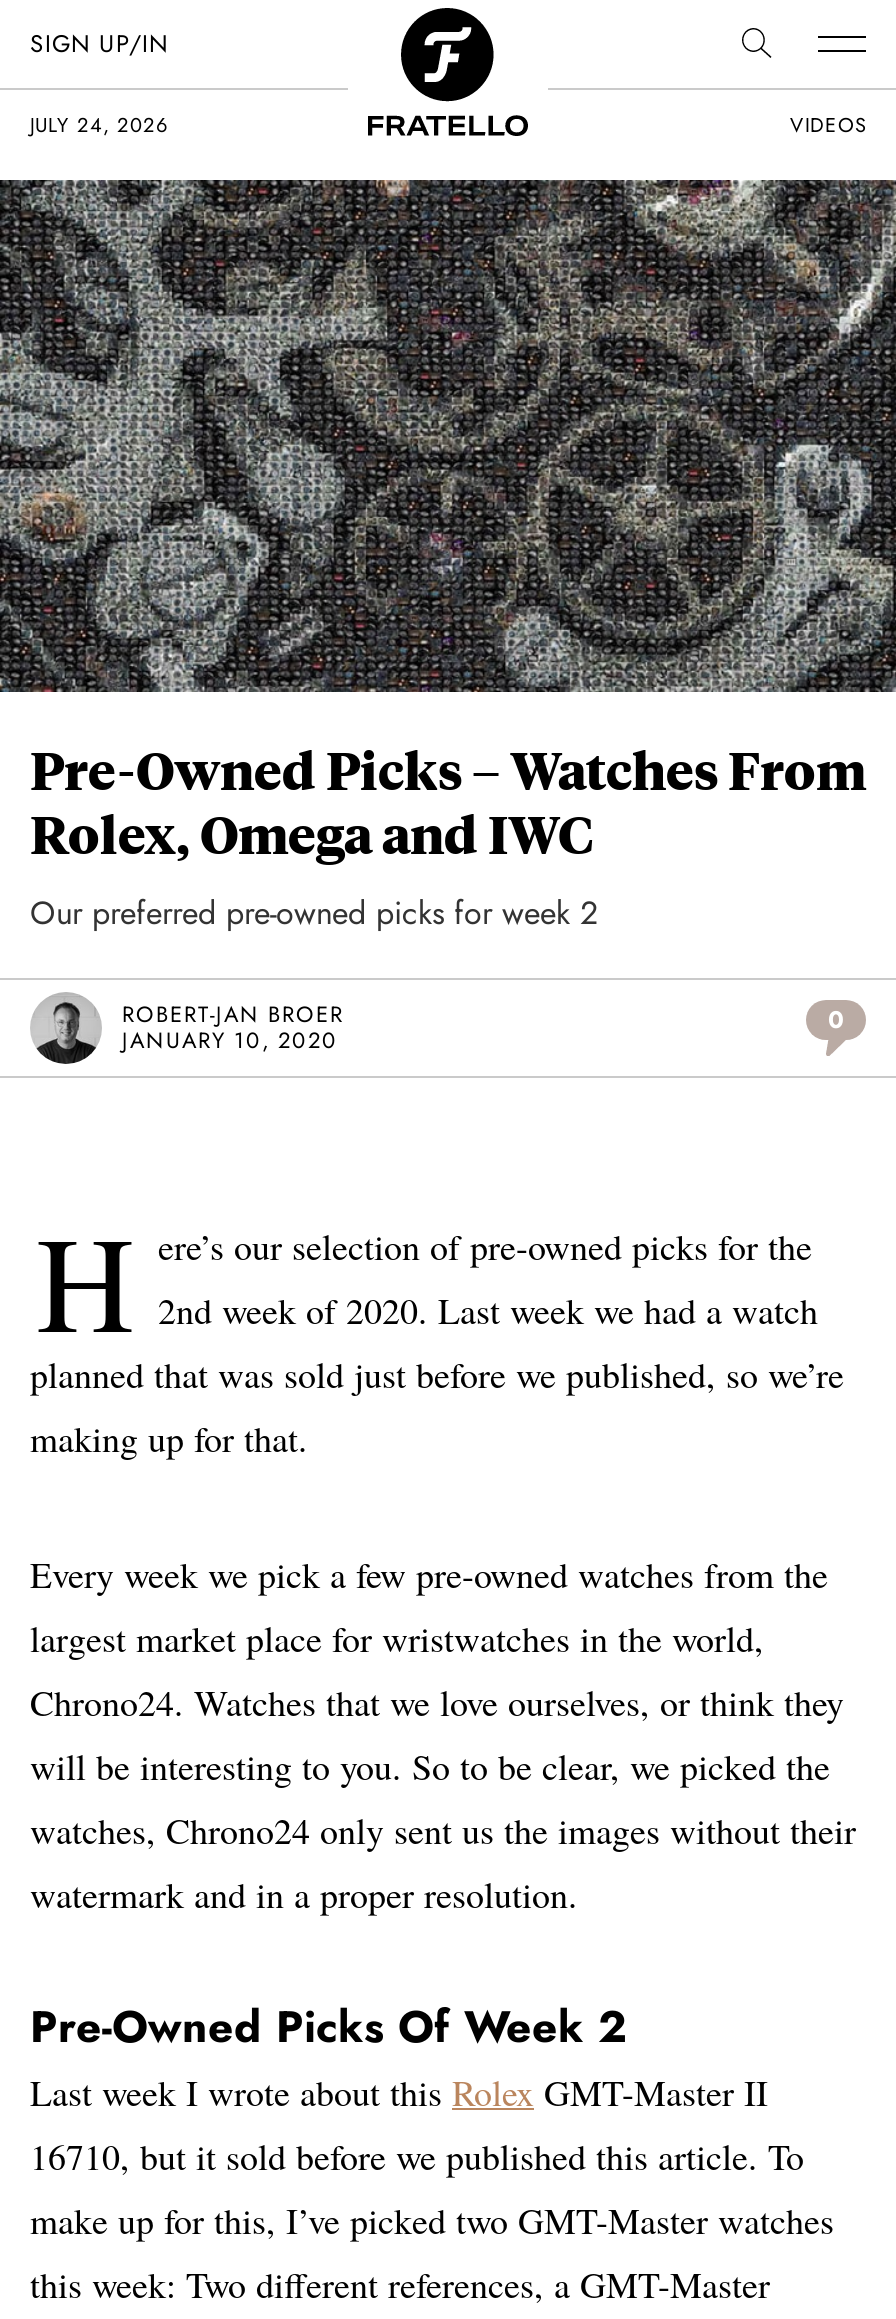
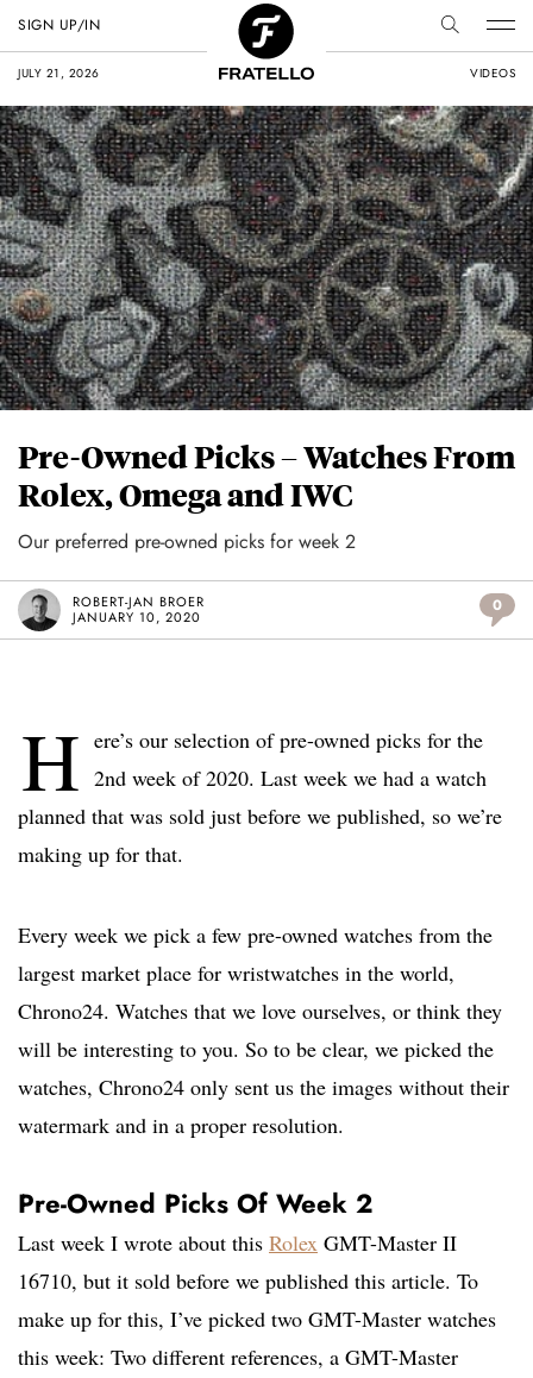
- JULY 24, 2026
+ JULY 21, 2026
